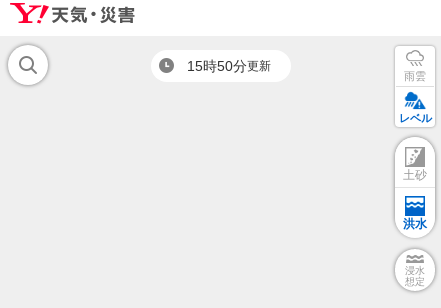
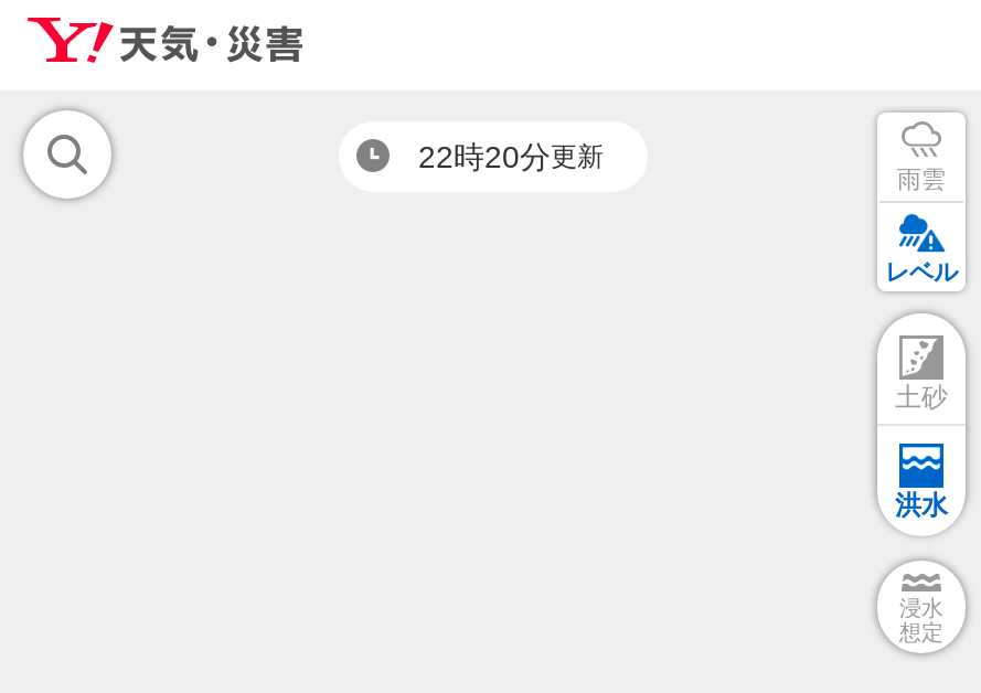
- 15時50分更新
+ 22時20分更新
